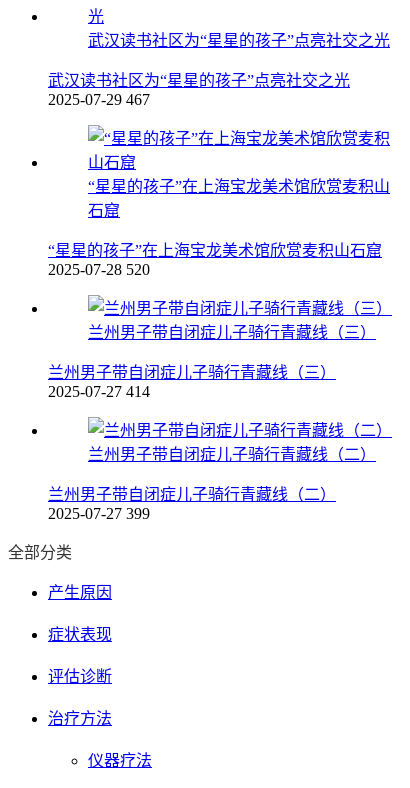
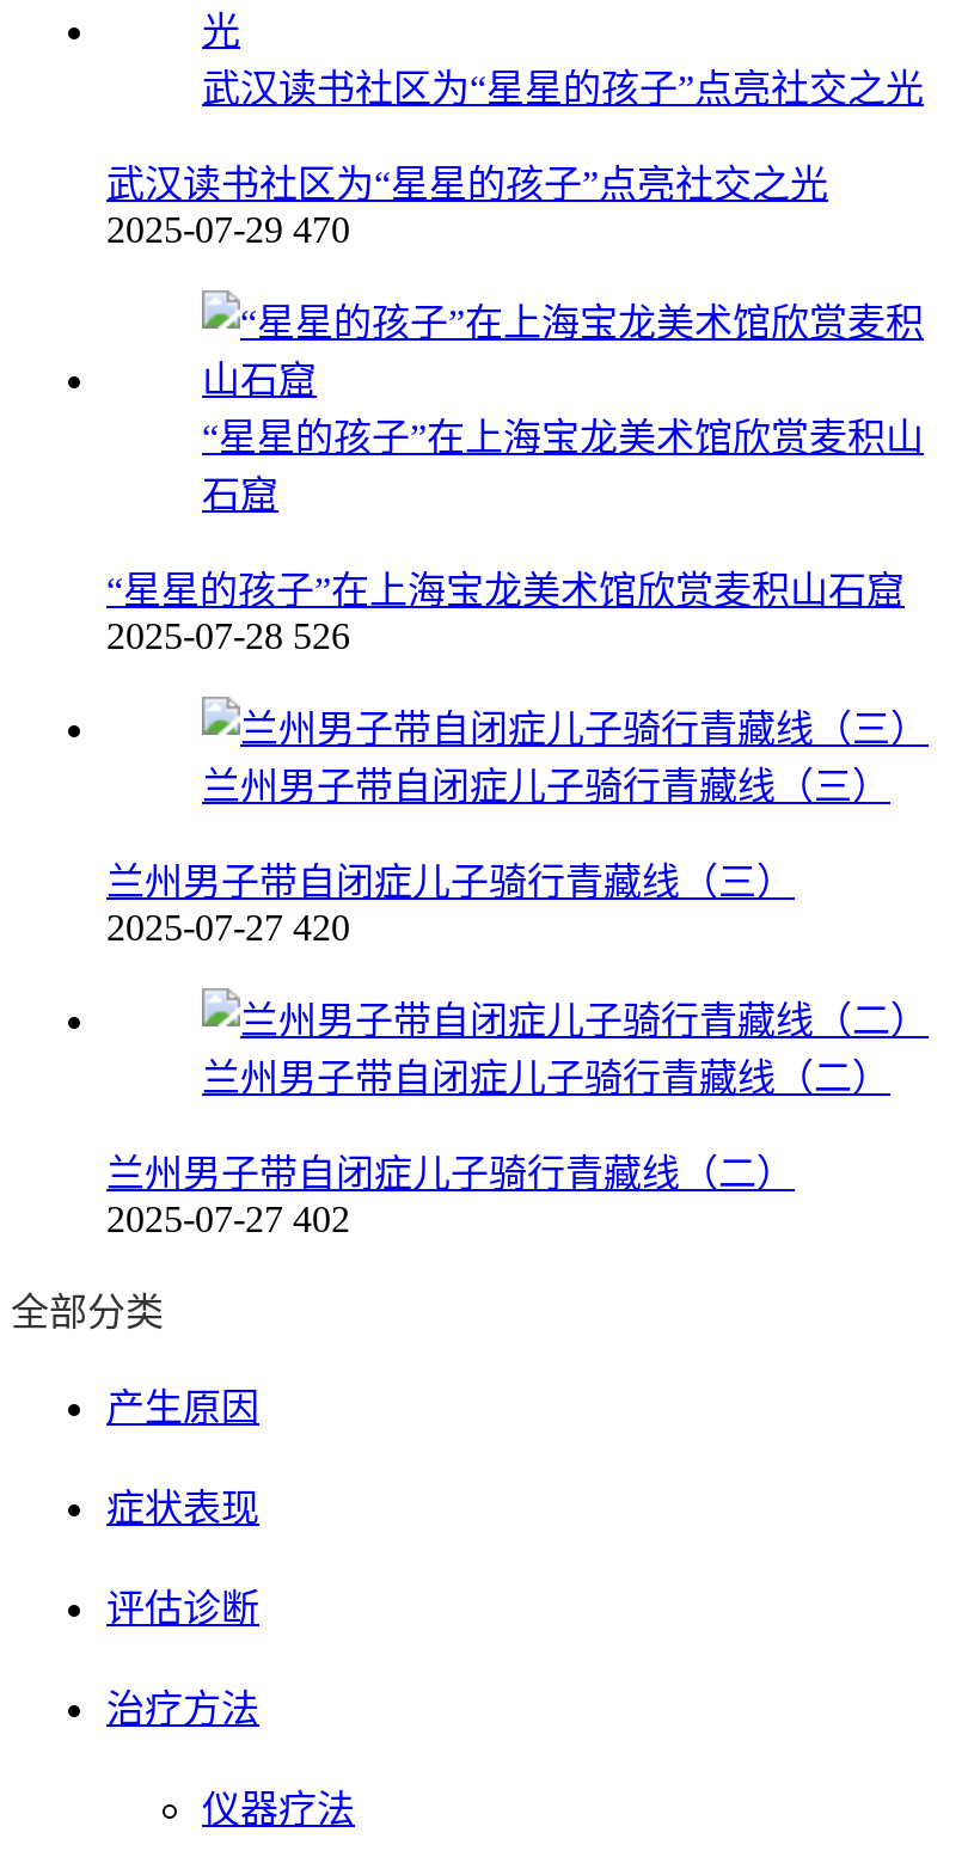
- 2025-07-29 467
+ 2025-07-29 470

- 2025-07-28 520
+ 2025-07-28 526

- 2025-07-27 414
+ 2025-07-27 420

- 2025-07-27 399
+ 2025-07-27 402
